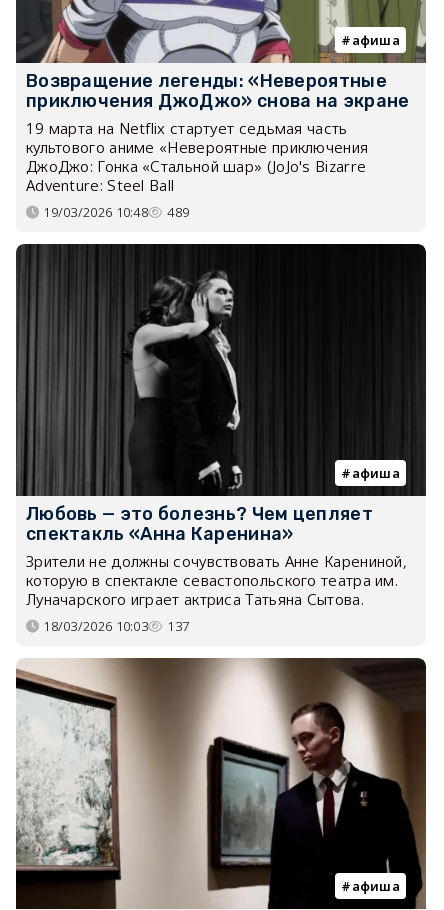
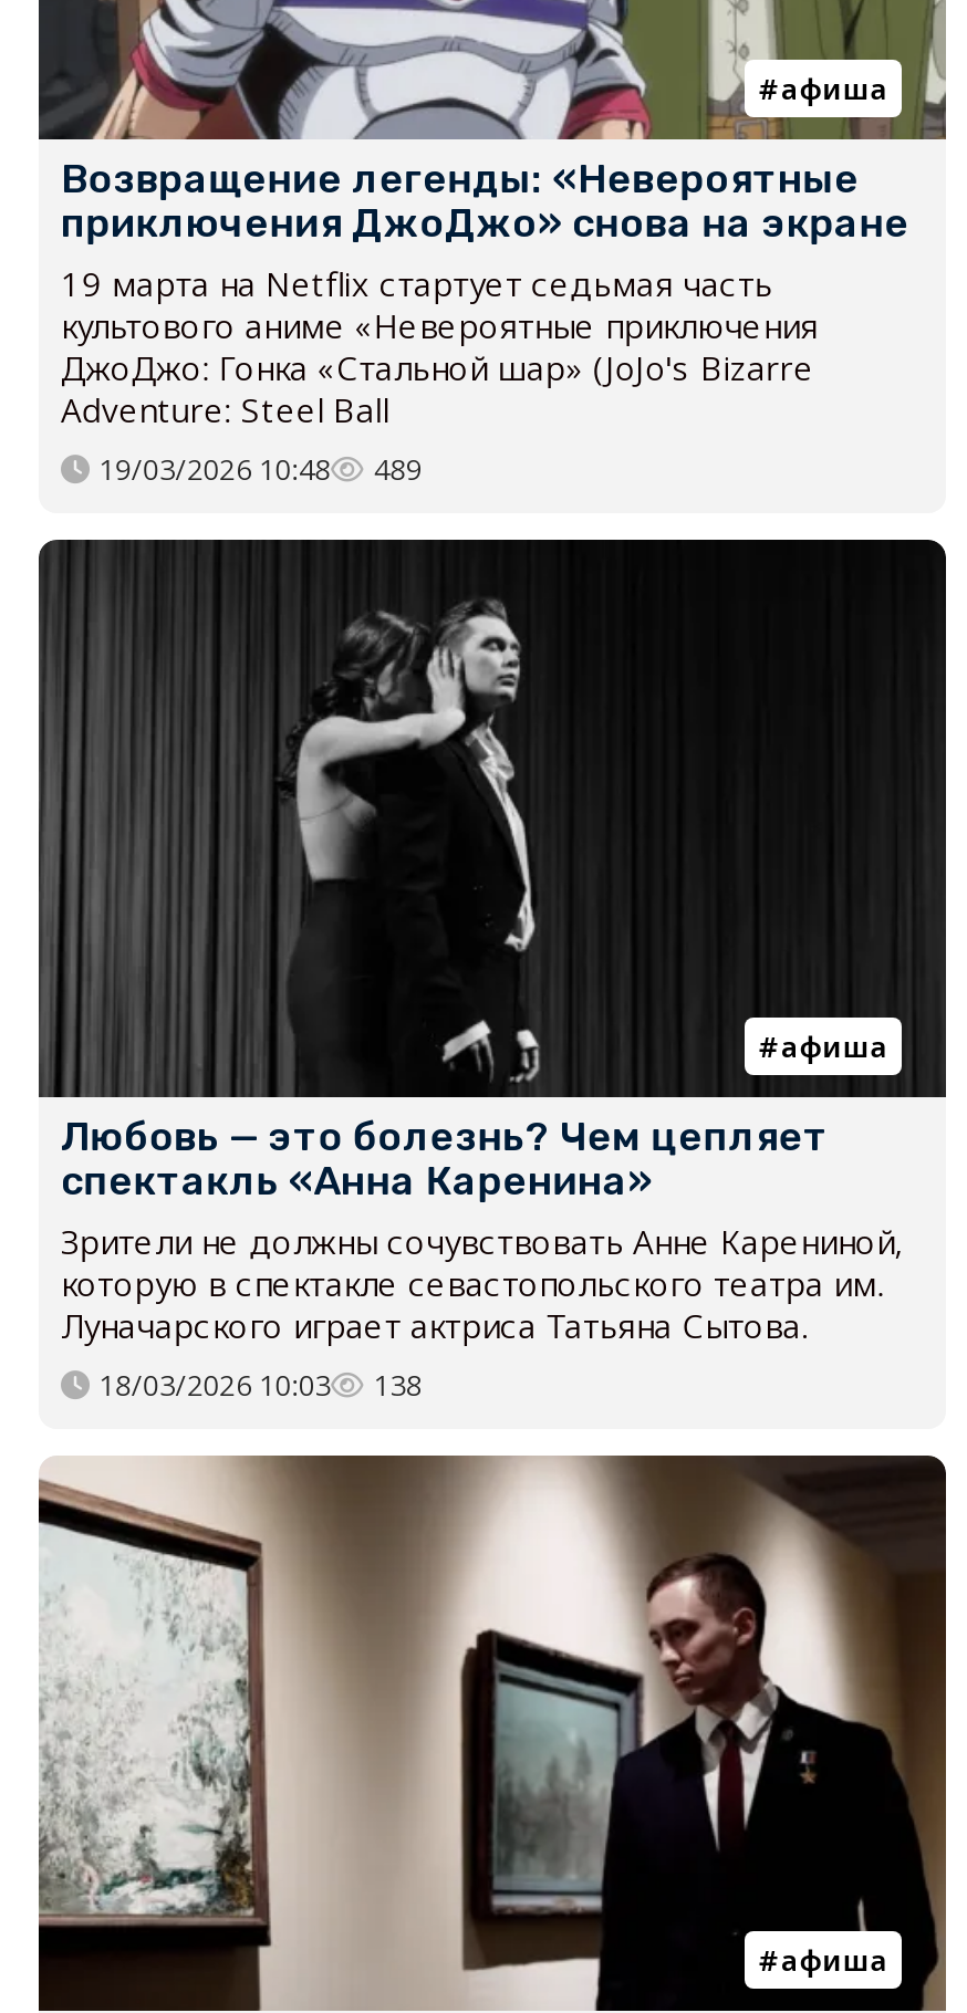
- 18/03/2026 10:03 137
+ 18/03/2026 10:03 138
